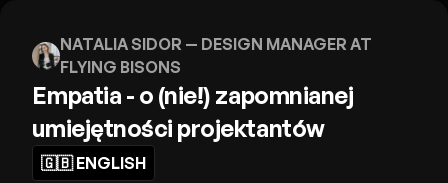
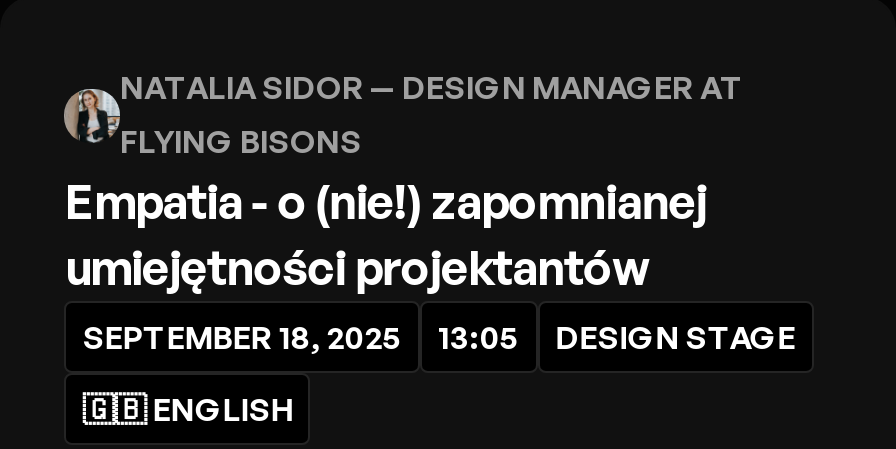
+ SEPTEMBER 18, 2025
+ 13:05
+ DESIGN STAGE
